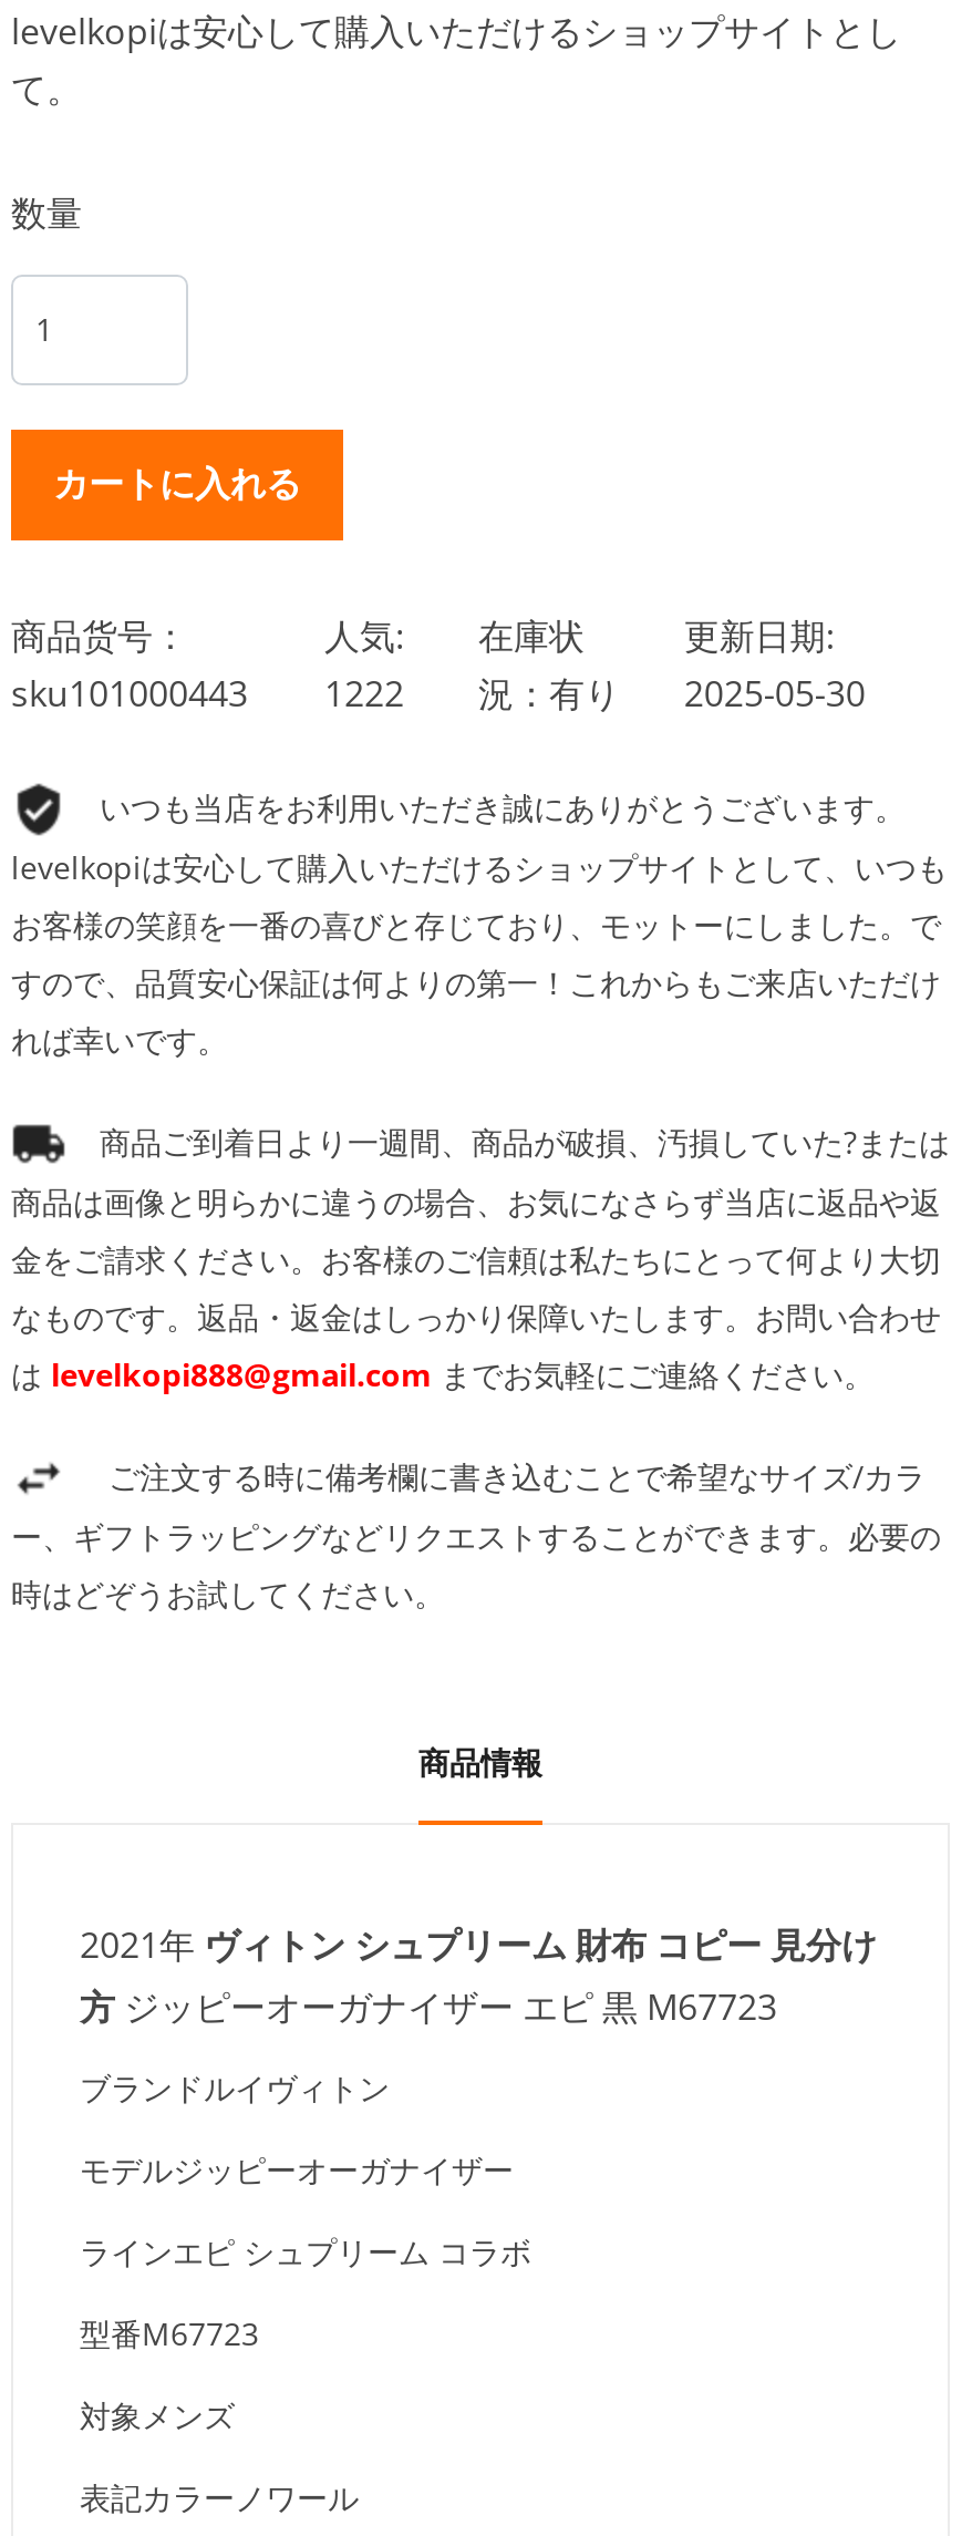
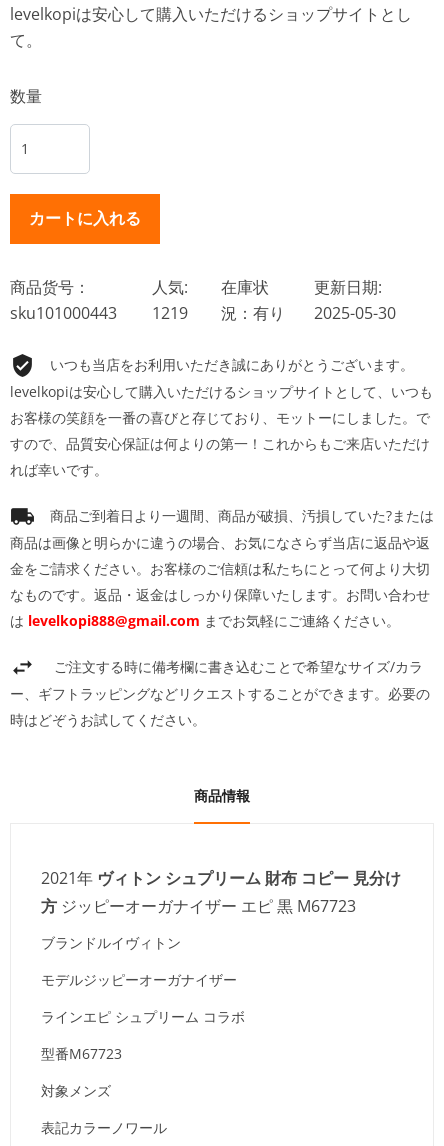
- sku101000443 1222 況：有り 2025-05-30
+ sku101000443 1219 況：有り 2025-05-30
